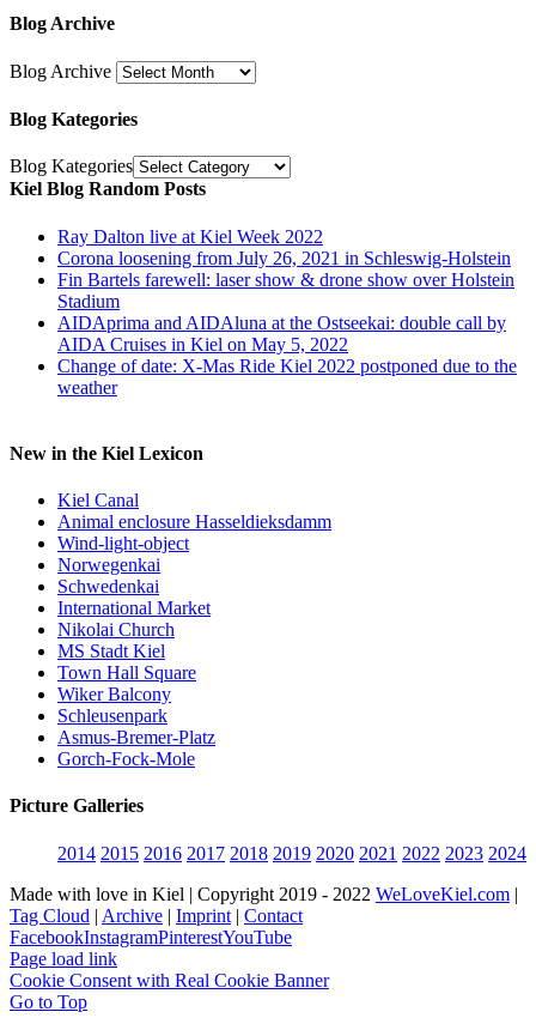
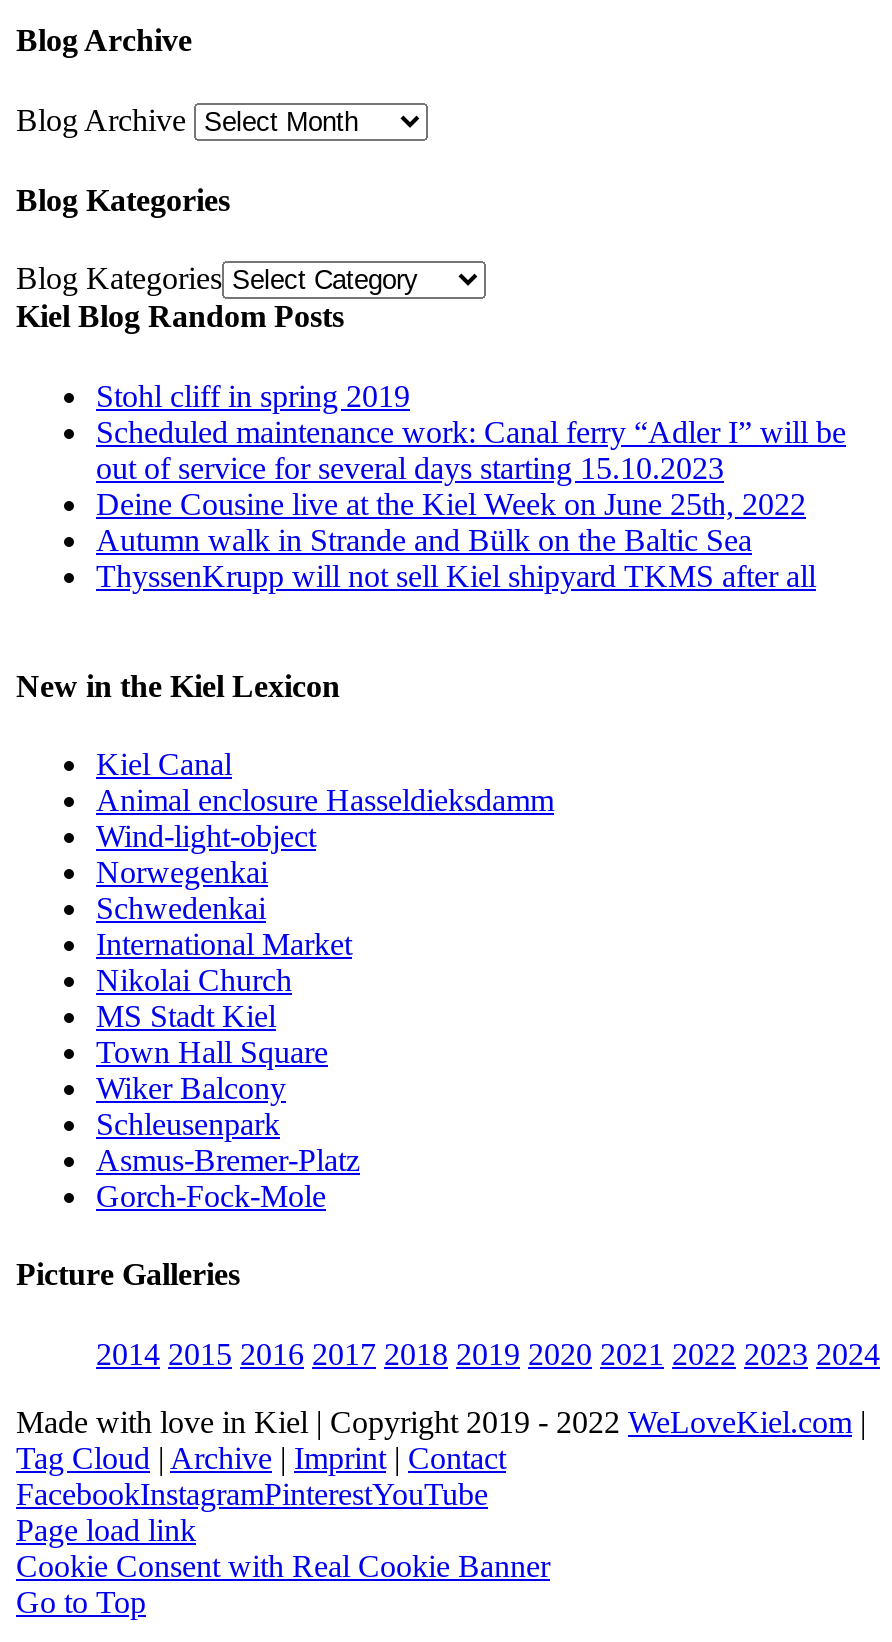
- Ray Dalton live at Kiel Week 2022
- Corona loosening from July 26, 2021 in Schleswig-Holstein
- Fin Bartels farewell: laser show & drone show over Holstein
- Stadium
- AIDAprima and AIDAluna at the Ostseekai: double call by
- AIDA Cruises in Kiel on May 5, 2022
- Change of date: X-Mas Ride Kiel 2022 postponed due to the
- weather
+ Stohl cliff in spring 2019
+ Scheduled maintenance work: Canal ferry “Adler I” will be
+ out of service for several days starting 15.10.2023
+ Deine Cousine live at the Kiel Week on June 25th, 2022
+ Autumn walk in Strande and Bülk on the Baltic Sea
+ ThyssenKrupp will not sell Kiel shipyard TKMS after all
